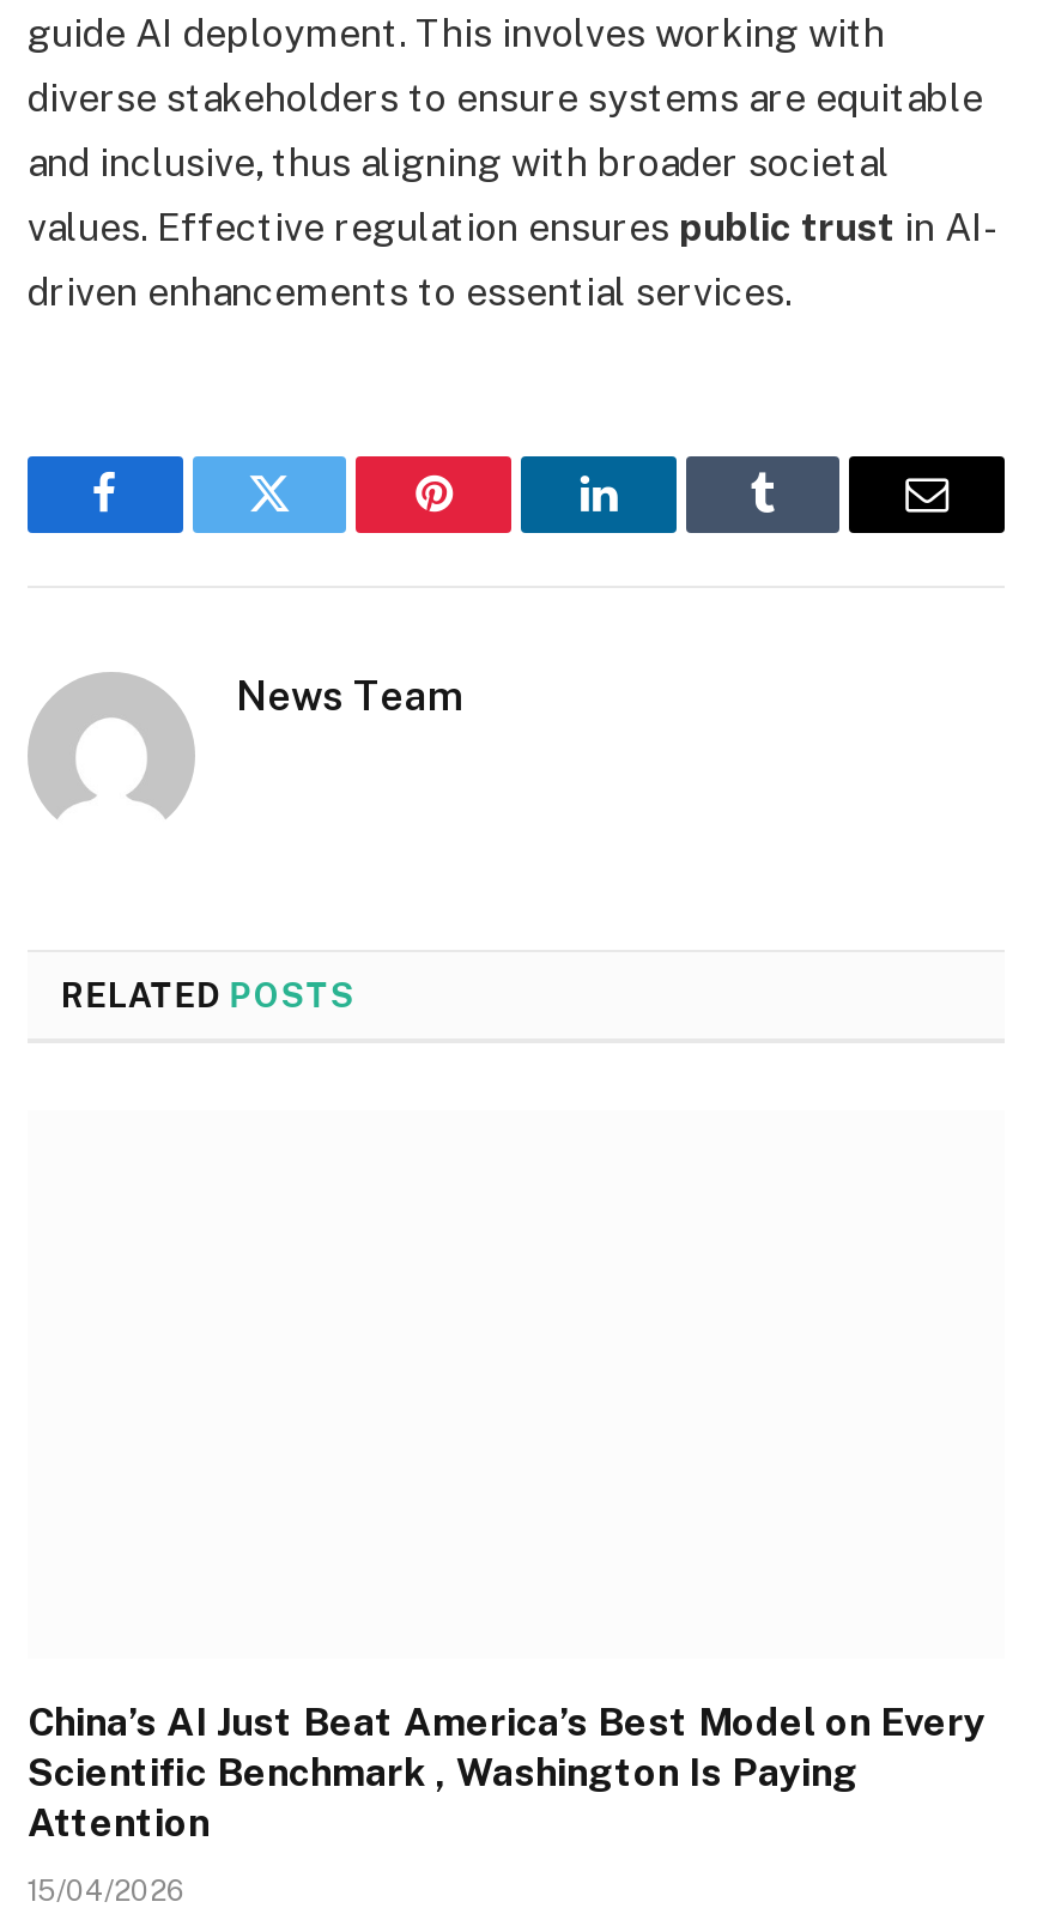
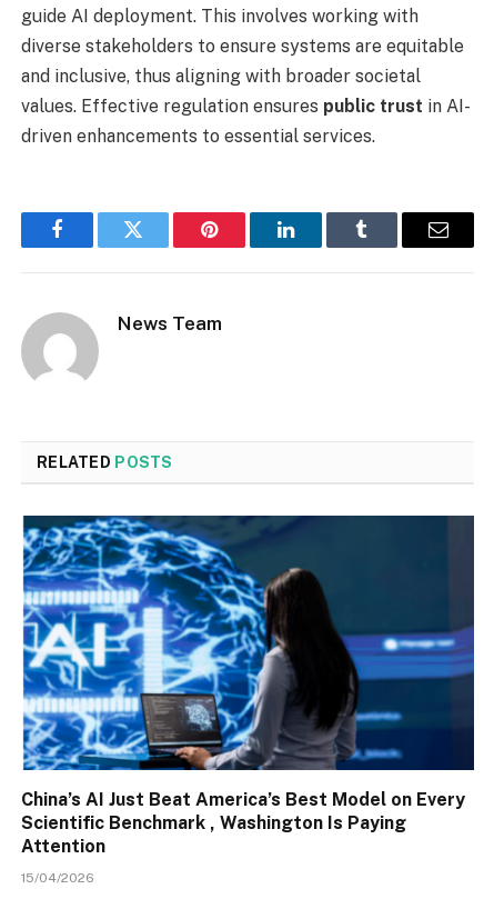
+ [image]
